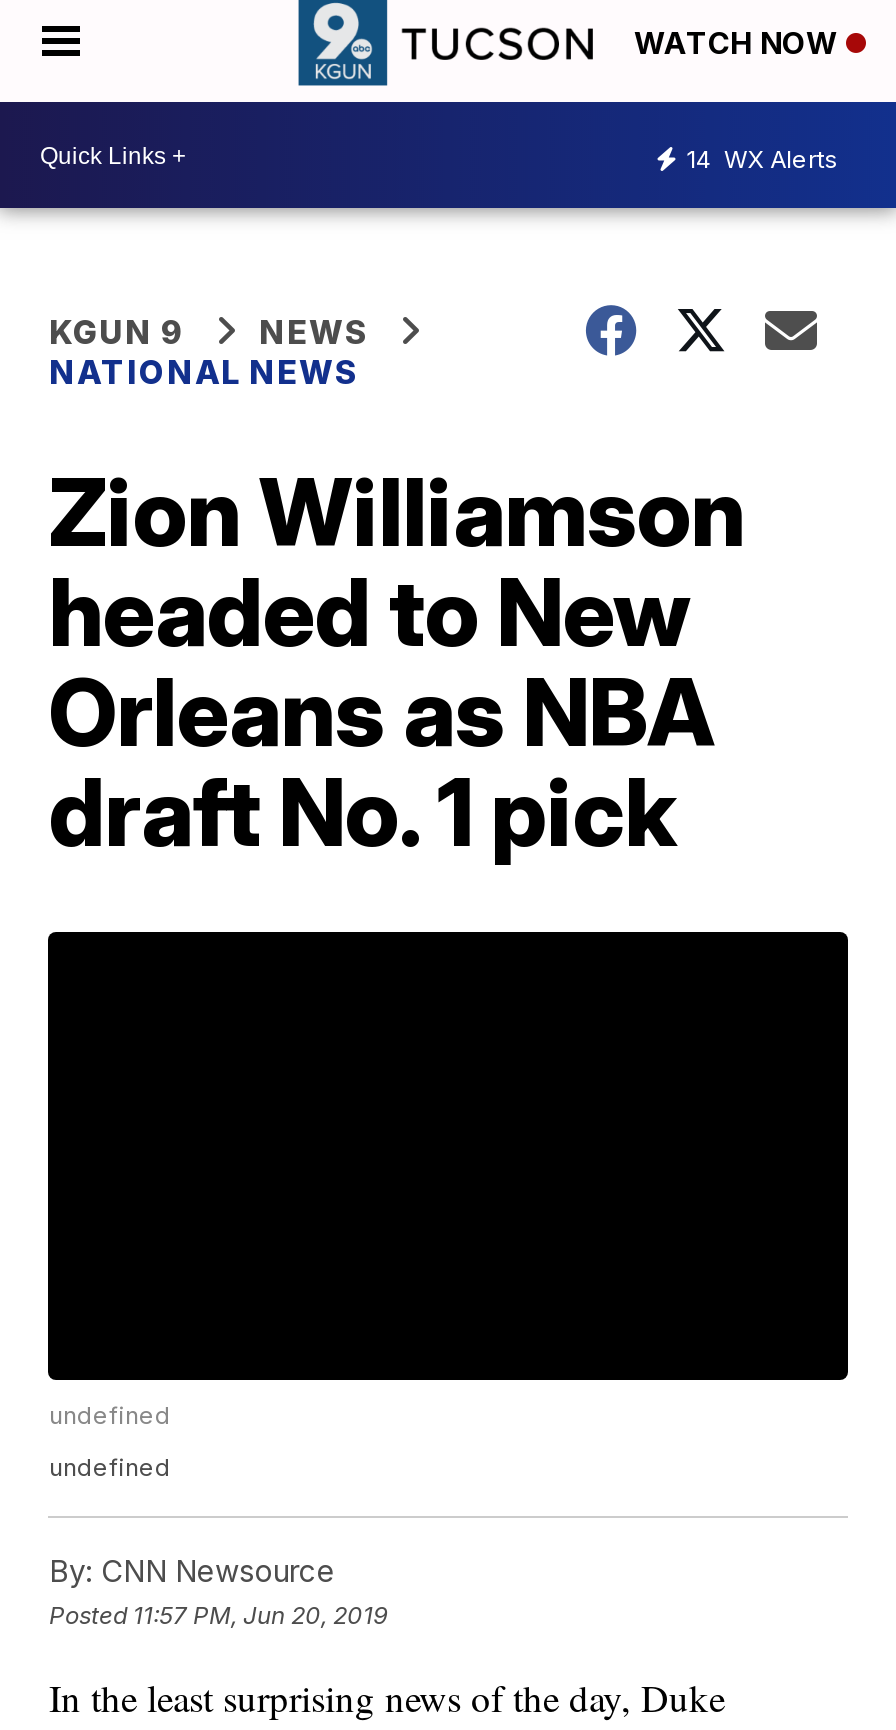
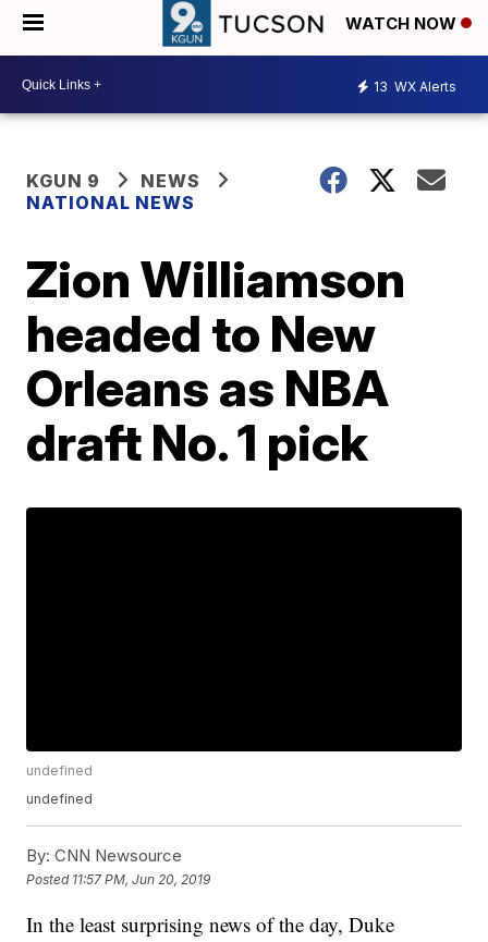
- 14 WX Alerts
+ 13 WX Alerts
